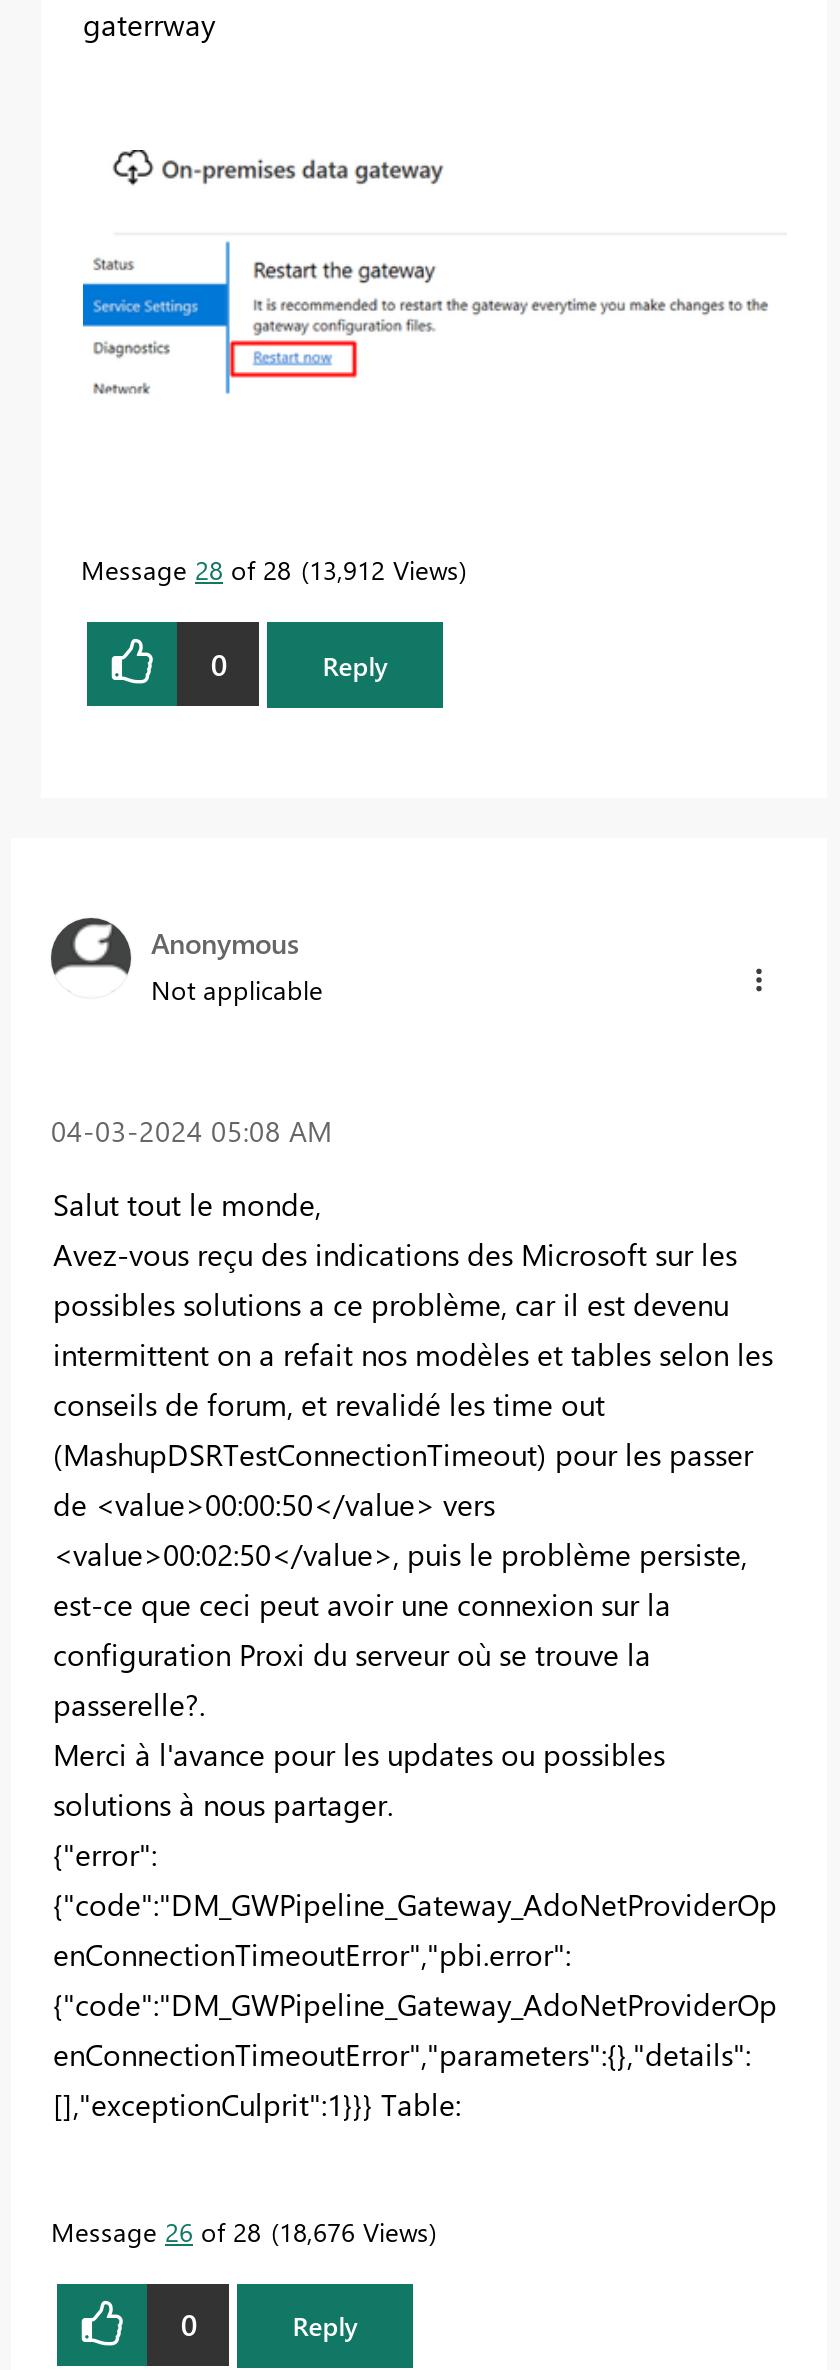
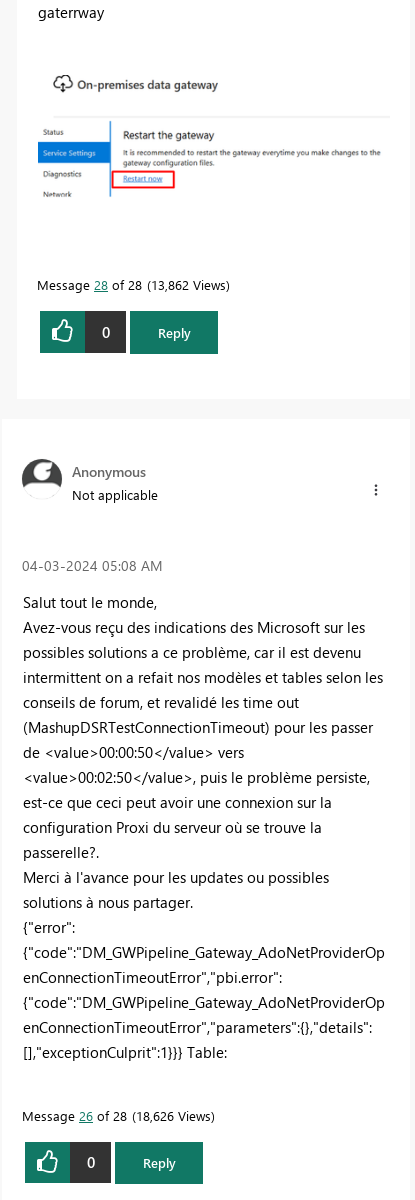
- Message 28 of 28 13,912 Views
+ Message 28 of 28 13,862 Views

- Message 26 of 28 18,676 Views
+ Message 26 of 28 18,626 Views
